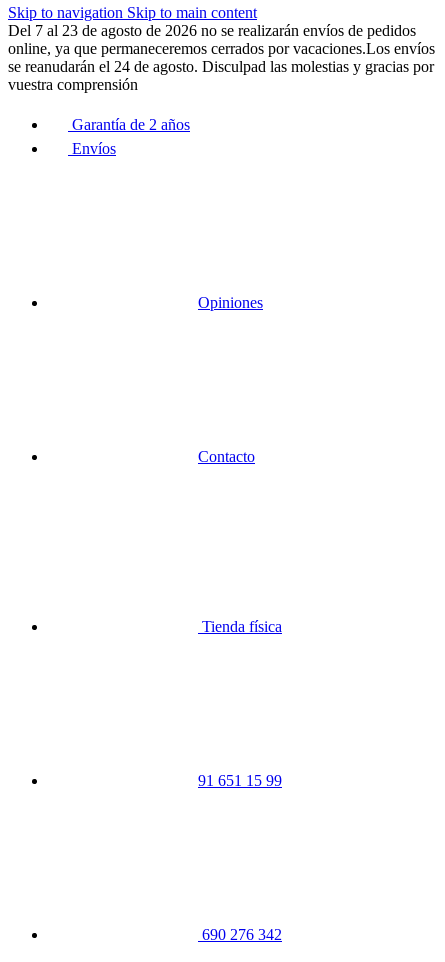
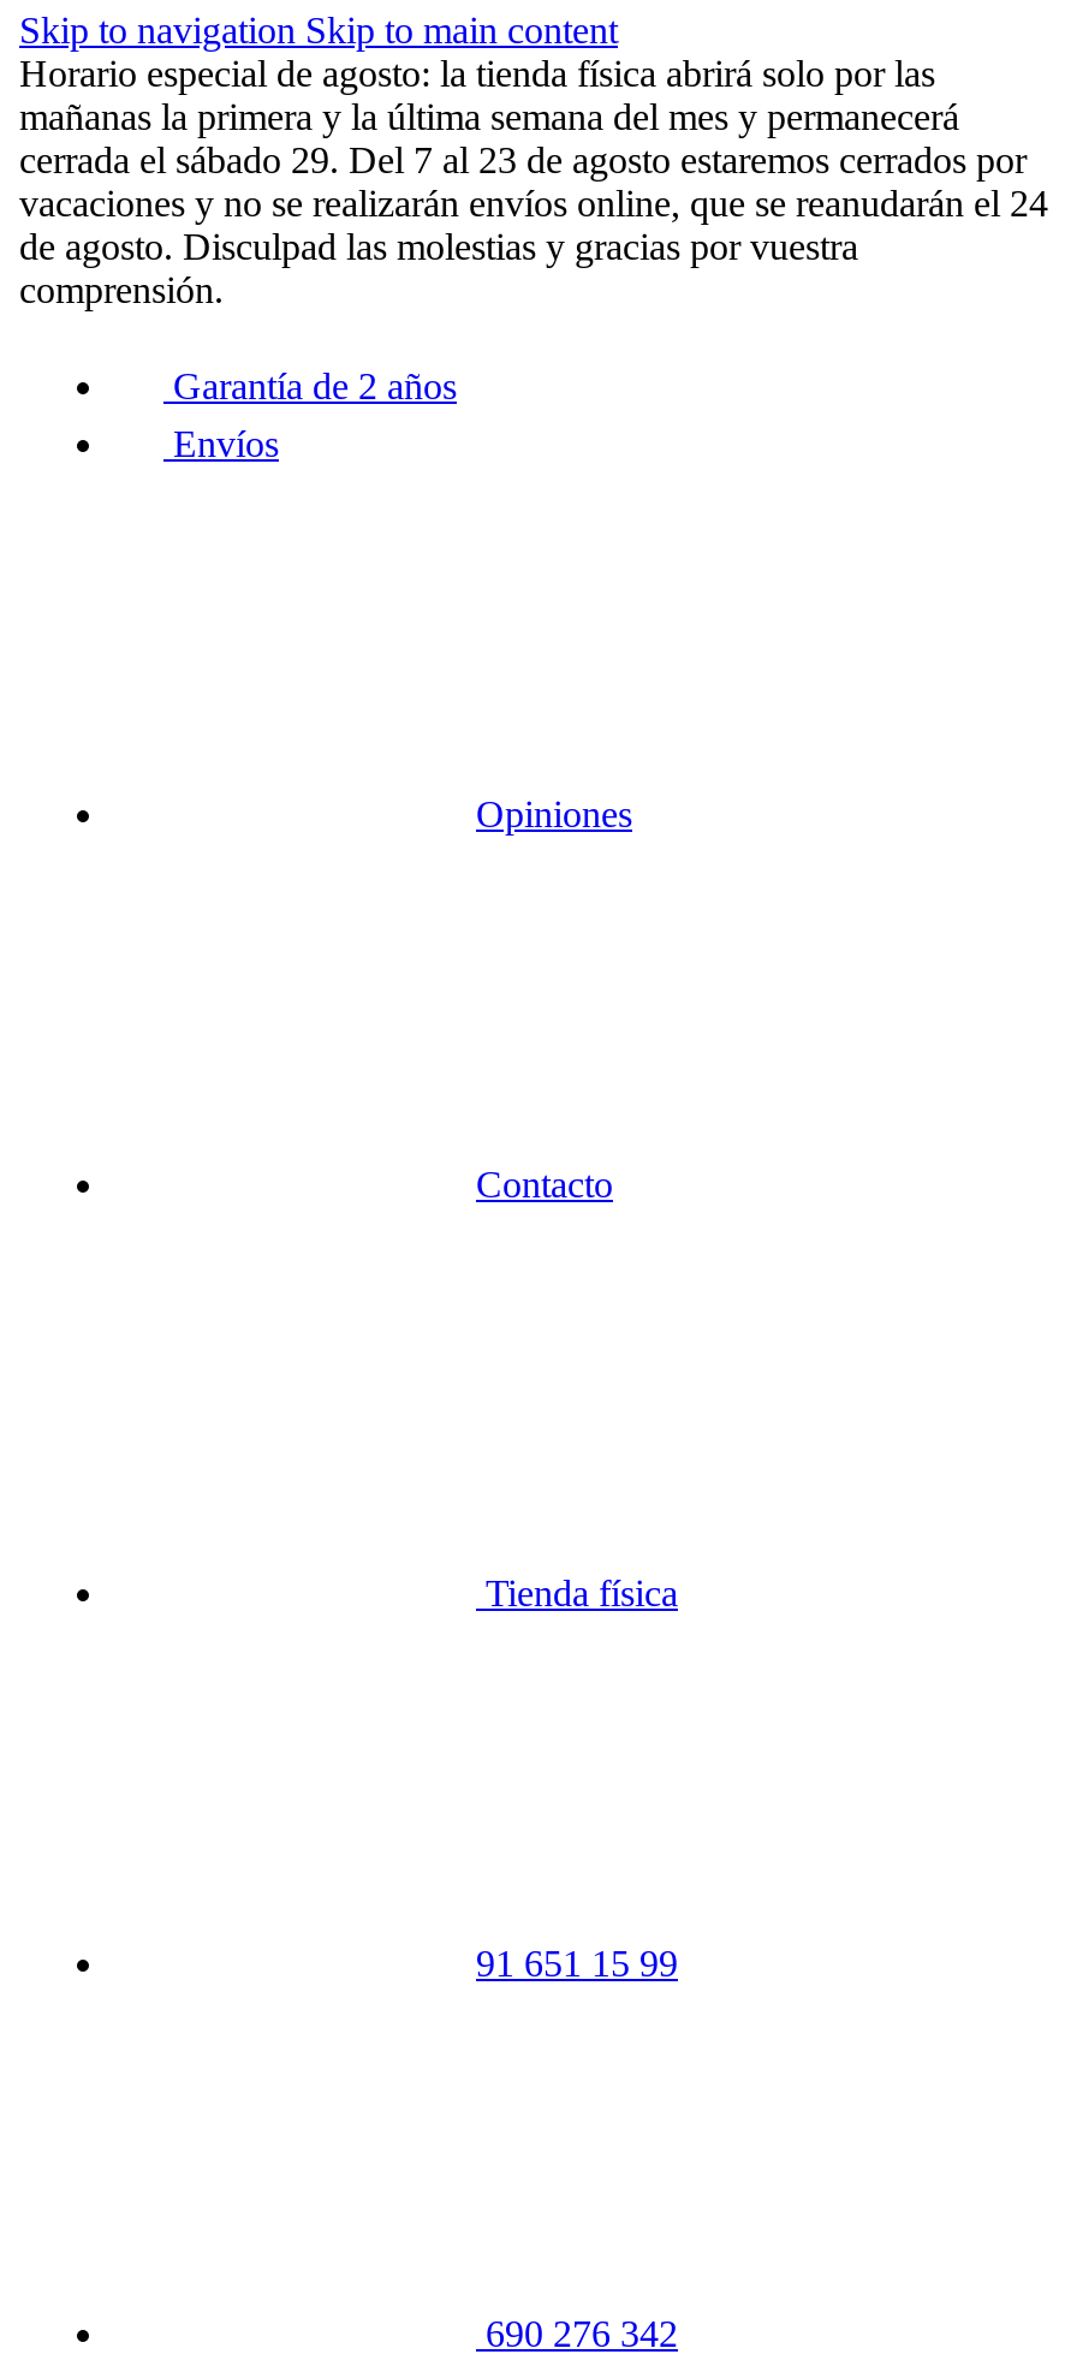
- Del 7 al 23 de agosto de 2026 no se realizarán envíos de pedidos
- online, ya que permaneceremos cerrados por vacaciones.Los envíos
- se reanudarán el 24 de agosto. Disculpad las molestias y gracias por
- vuestra comprensión
+ Horario especial de agosto: la tienda física abrirá solo por las
+ mañanas la primera y la última semana del mes y permanecerá
+ cerrada el sábado 29. Del 7 al 23 de agosto estaremos cerrados por
+ vacaciones y no se realizarán envíos online, que se reanudarán el 24
+ de agosto. Disculpad las molestias y gracias por vuestra
+ comprensión.
